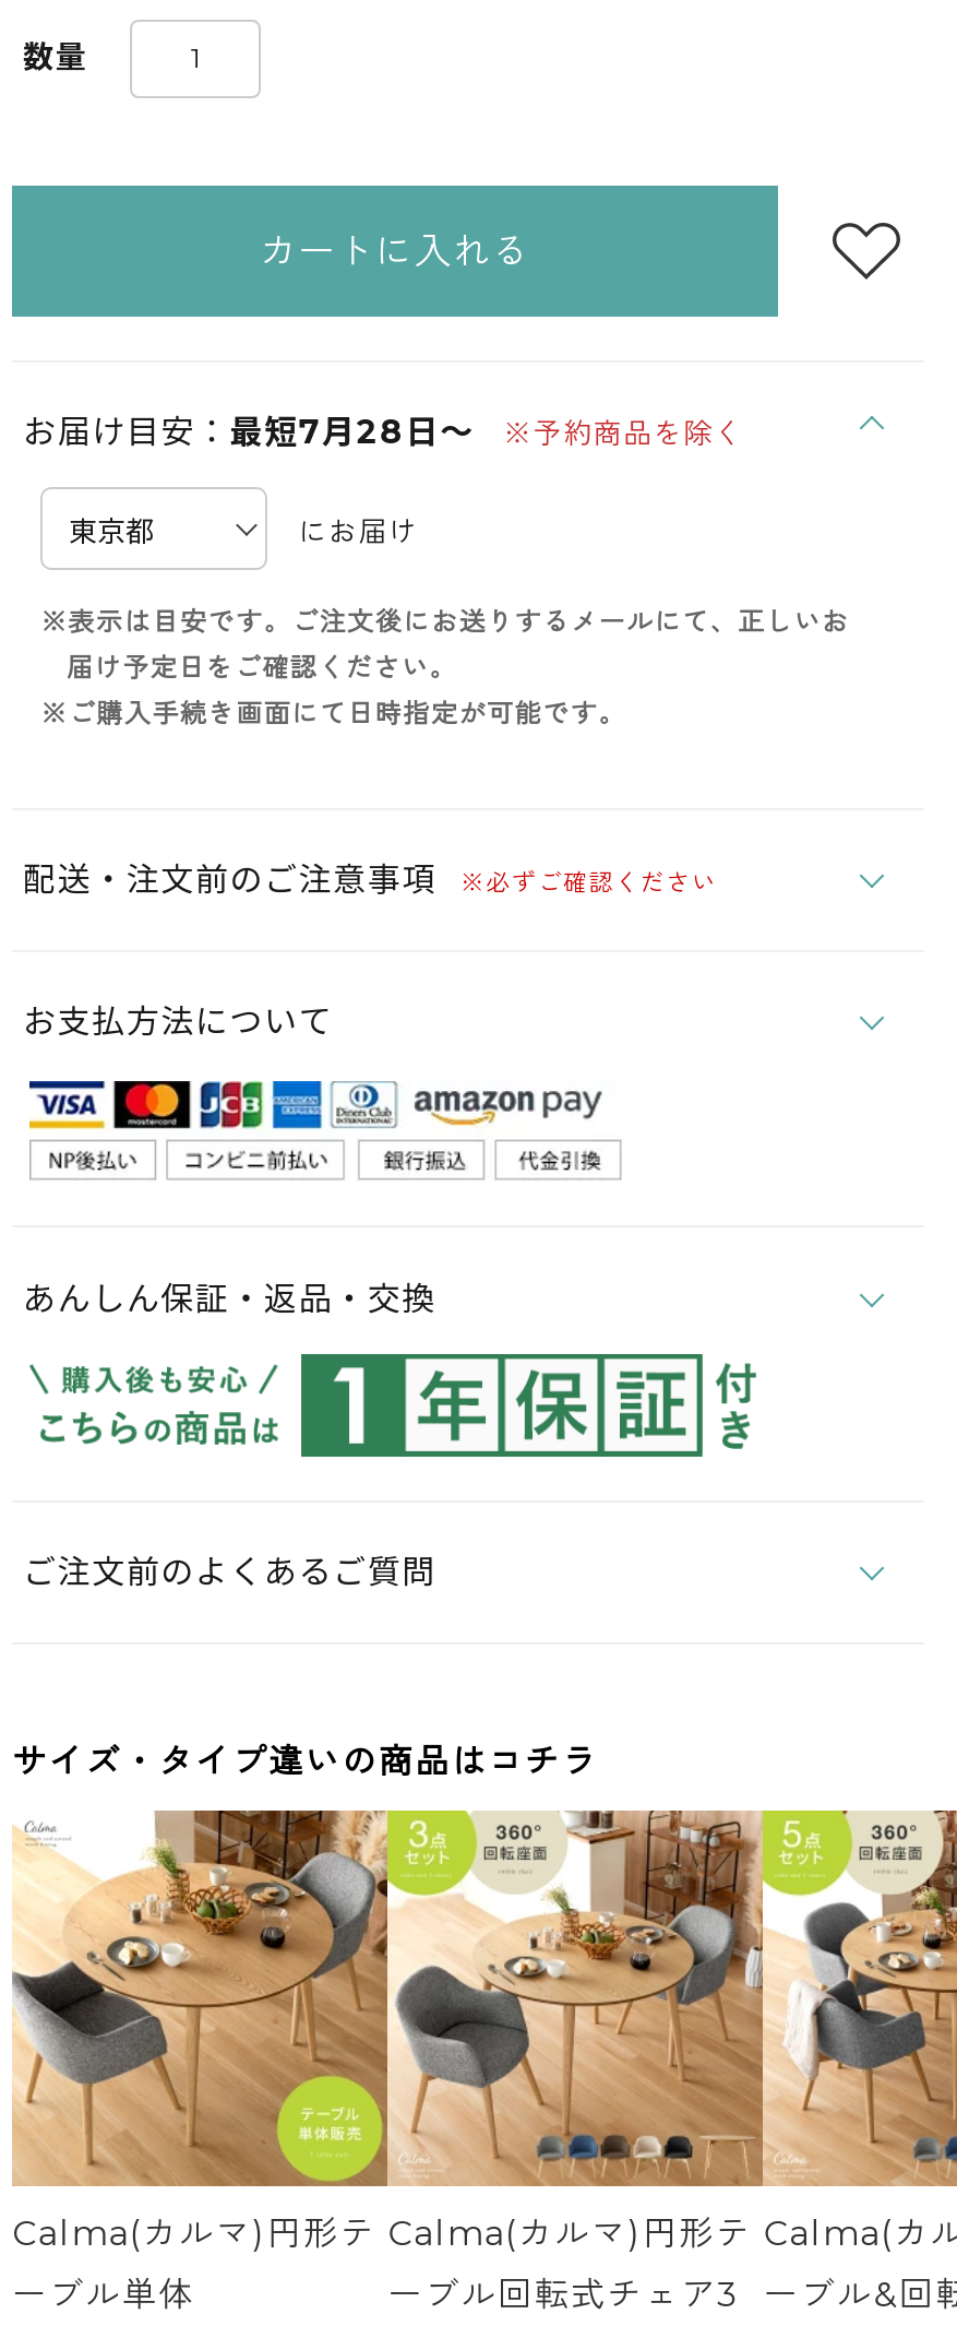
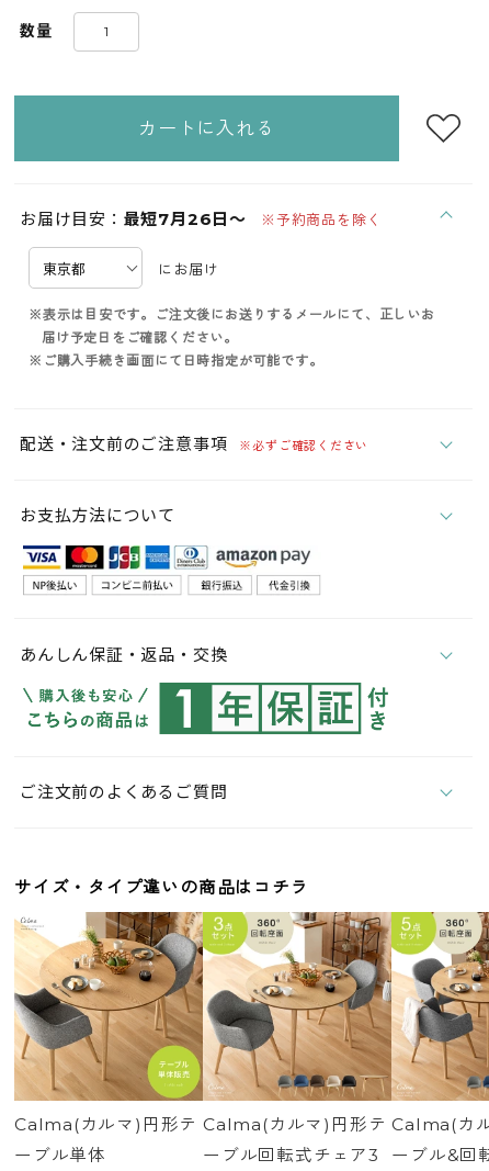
- お届け目安：最短7月28日～
+ お届け目安：最短7月26日～
